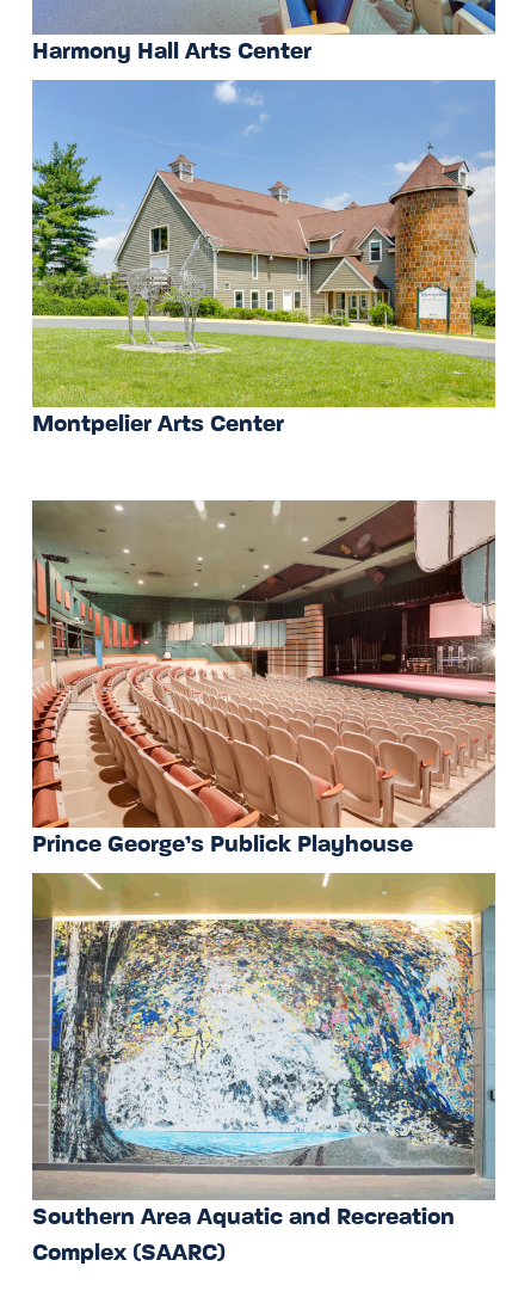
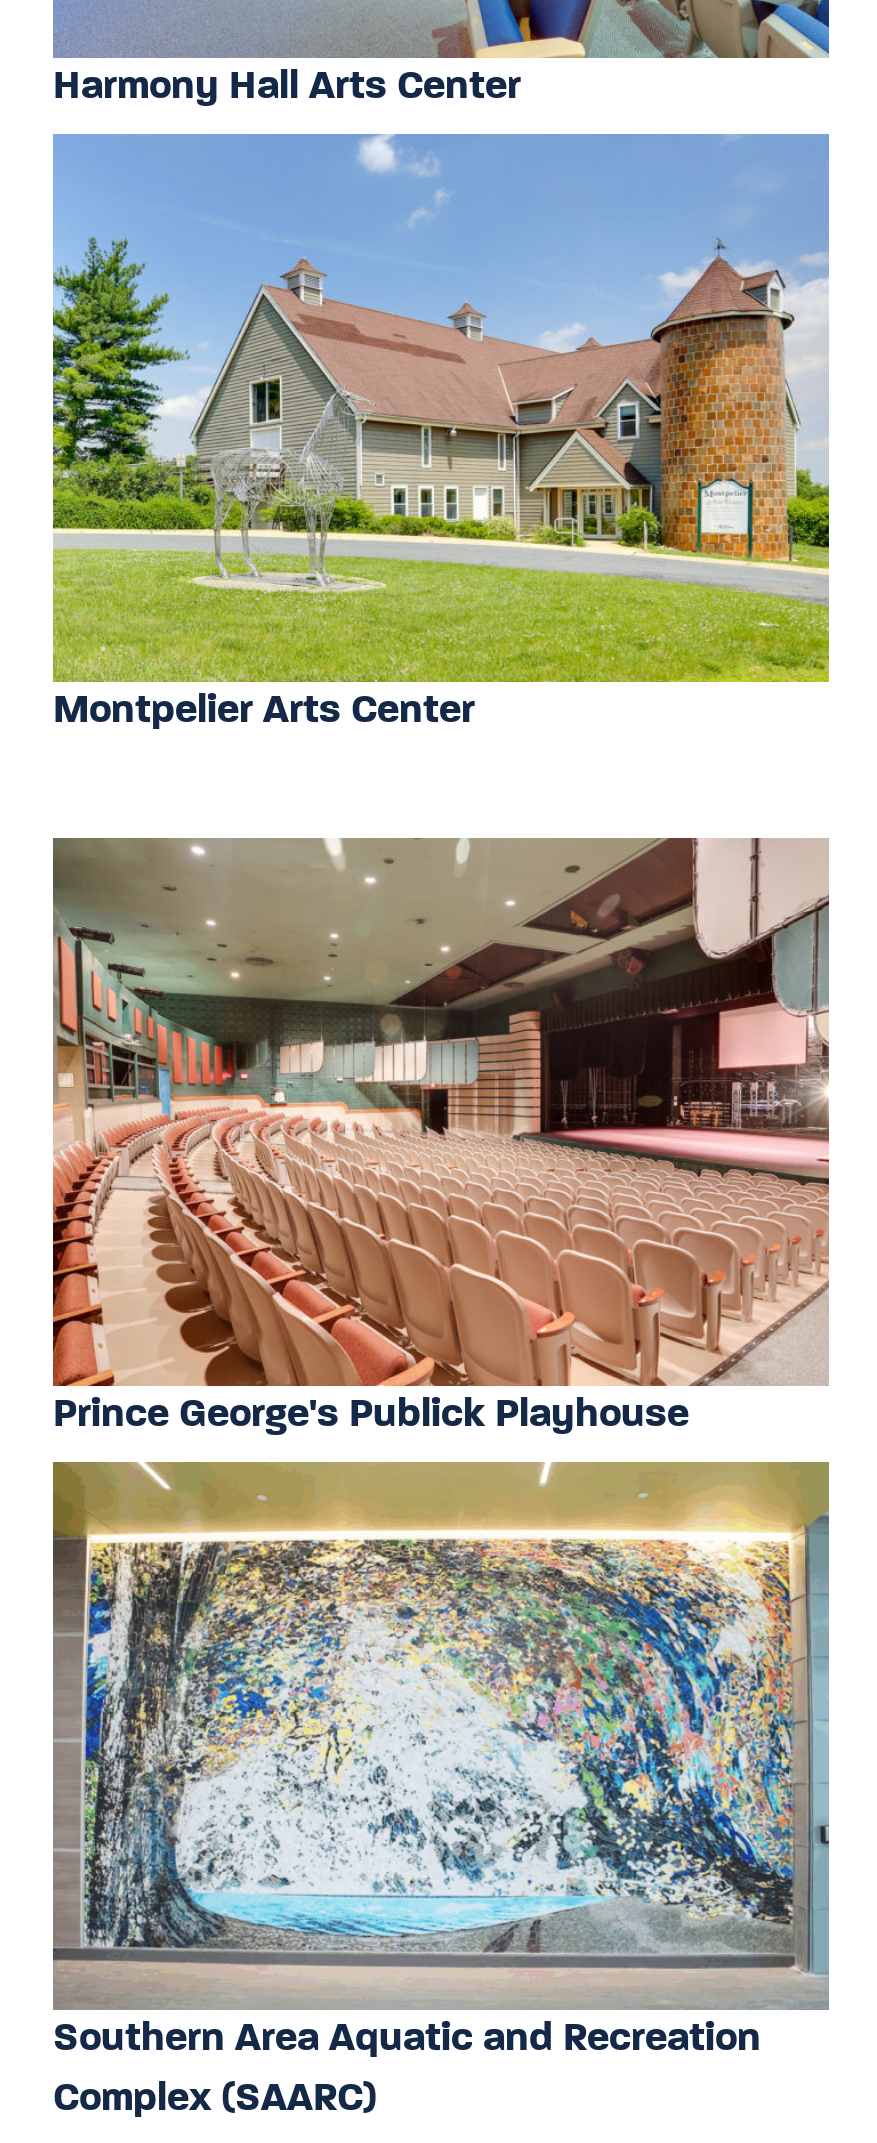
- Prince George’s Publick Playhouse
+ Prince George's Publick Playhouse
